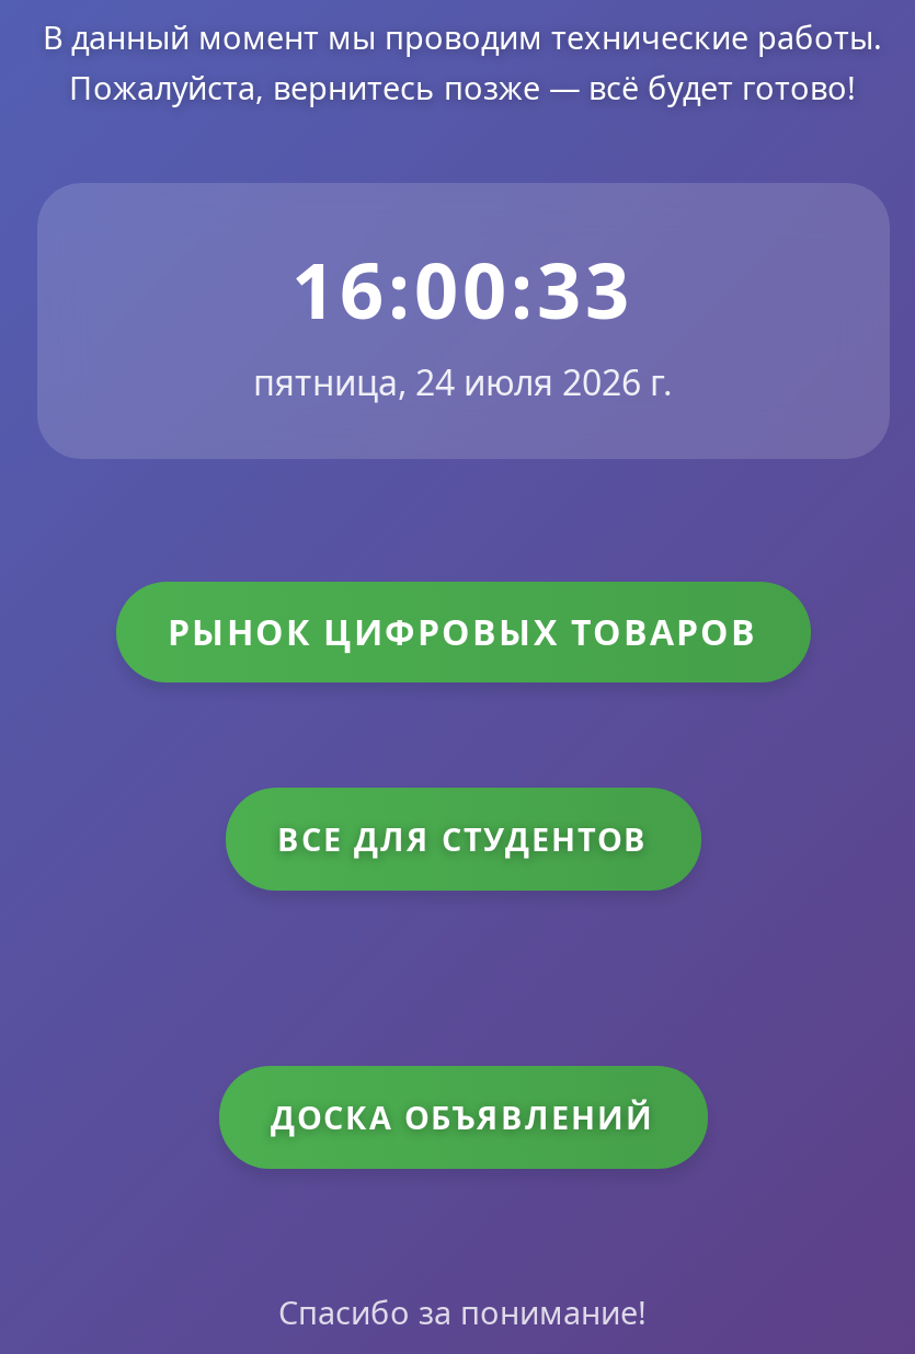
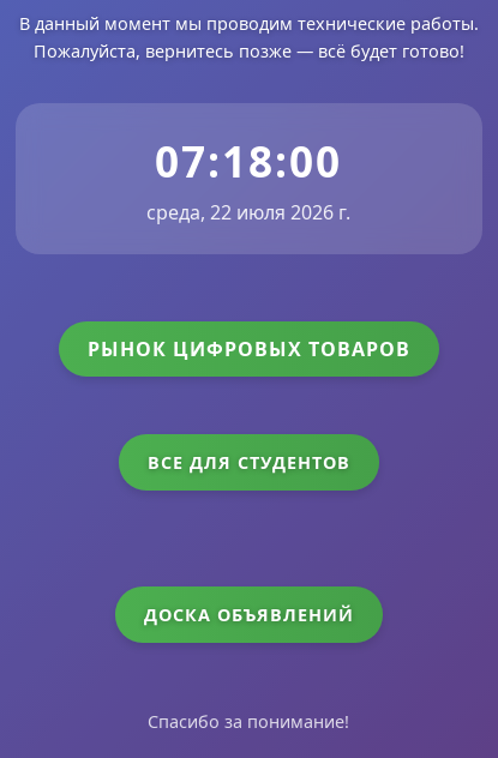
- 16:00:33
+ 07:18:00

- пятница, 24 июля 2026 г.
+ среда, 22 июля 2026 г.
